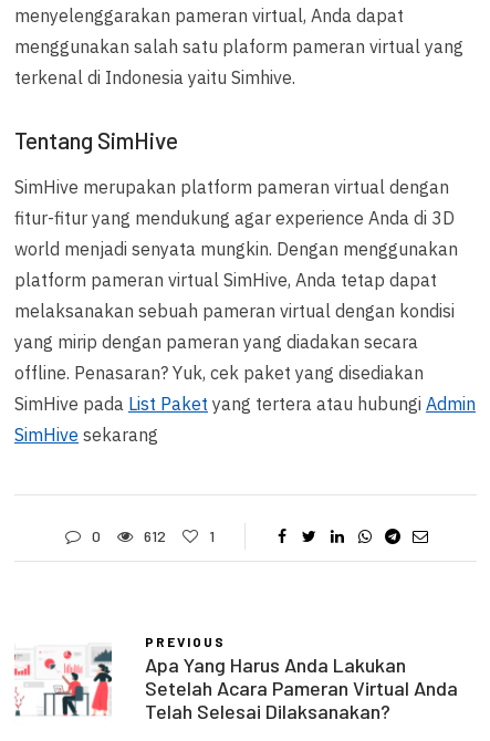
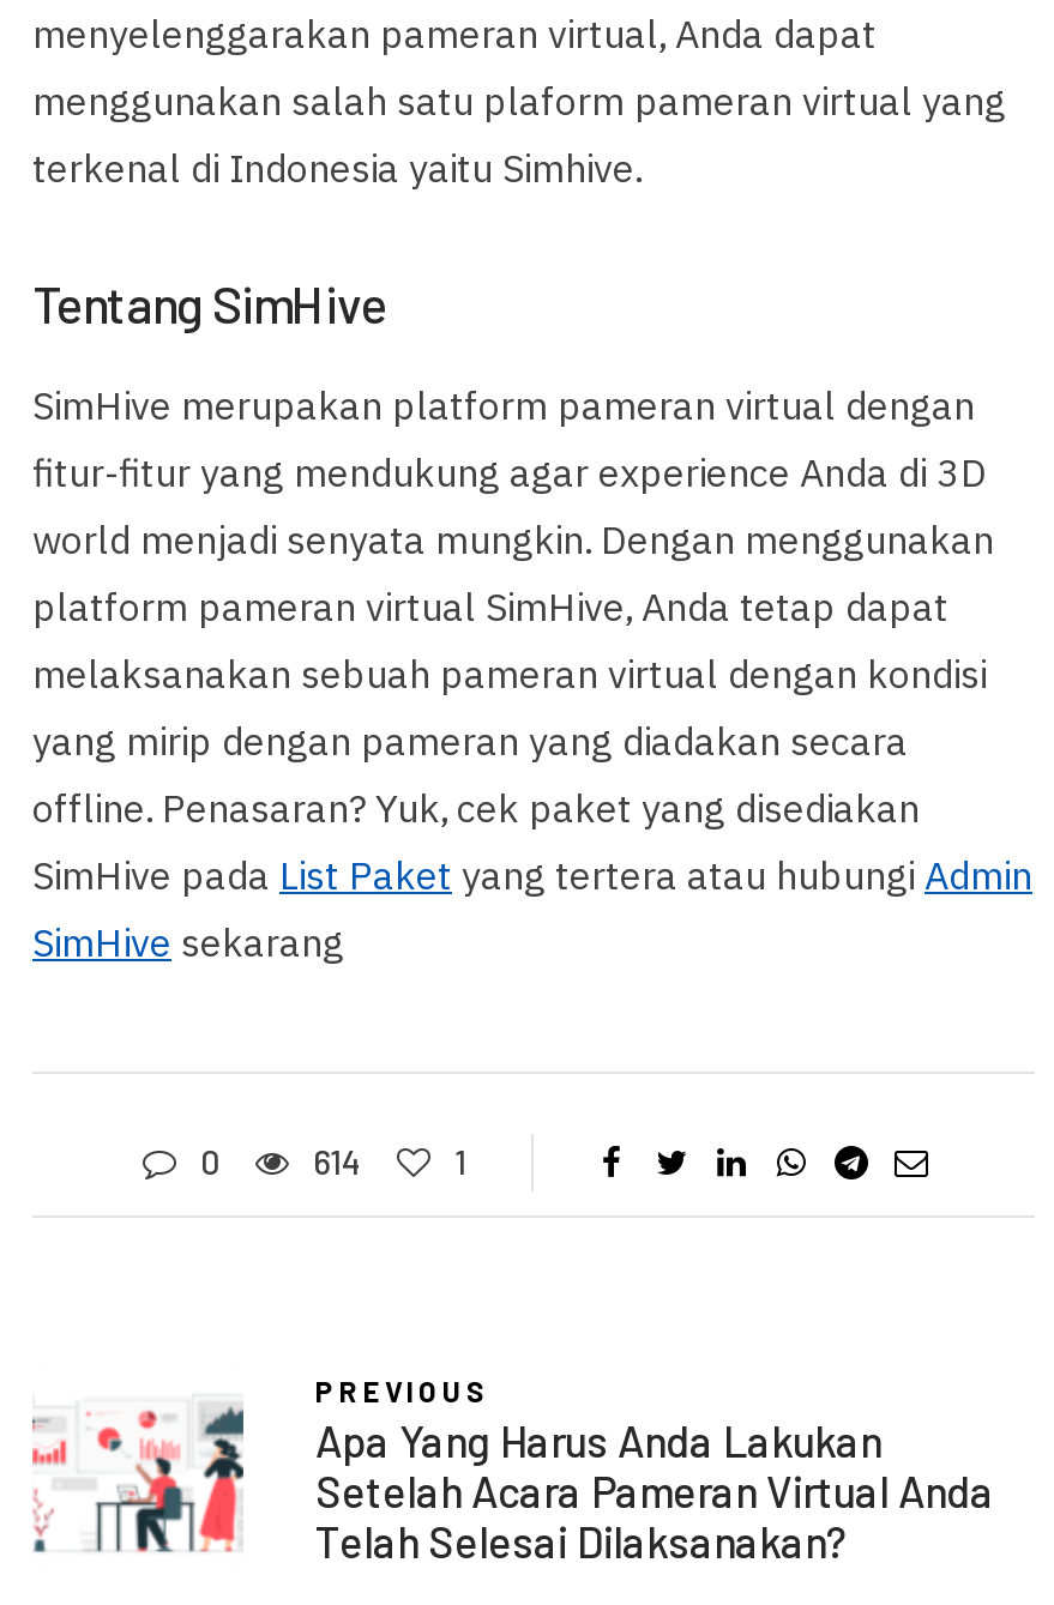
- 612
+ 614
